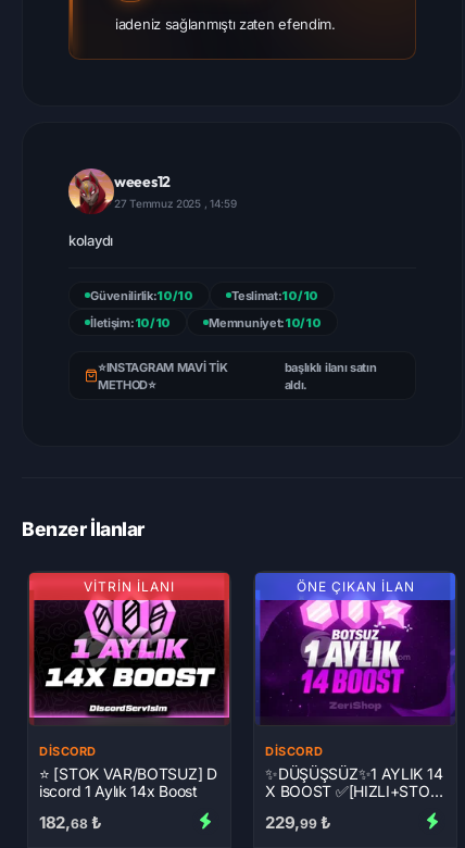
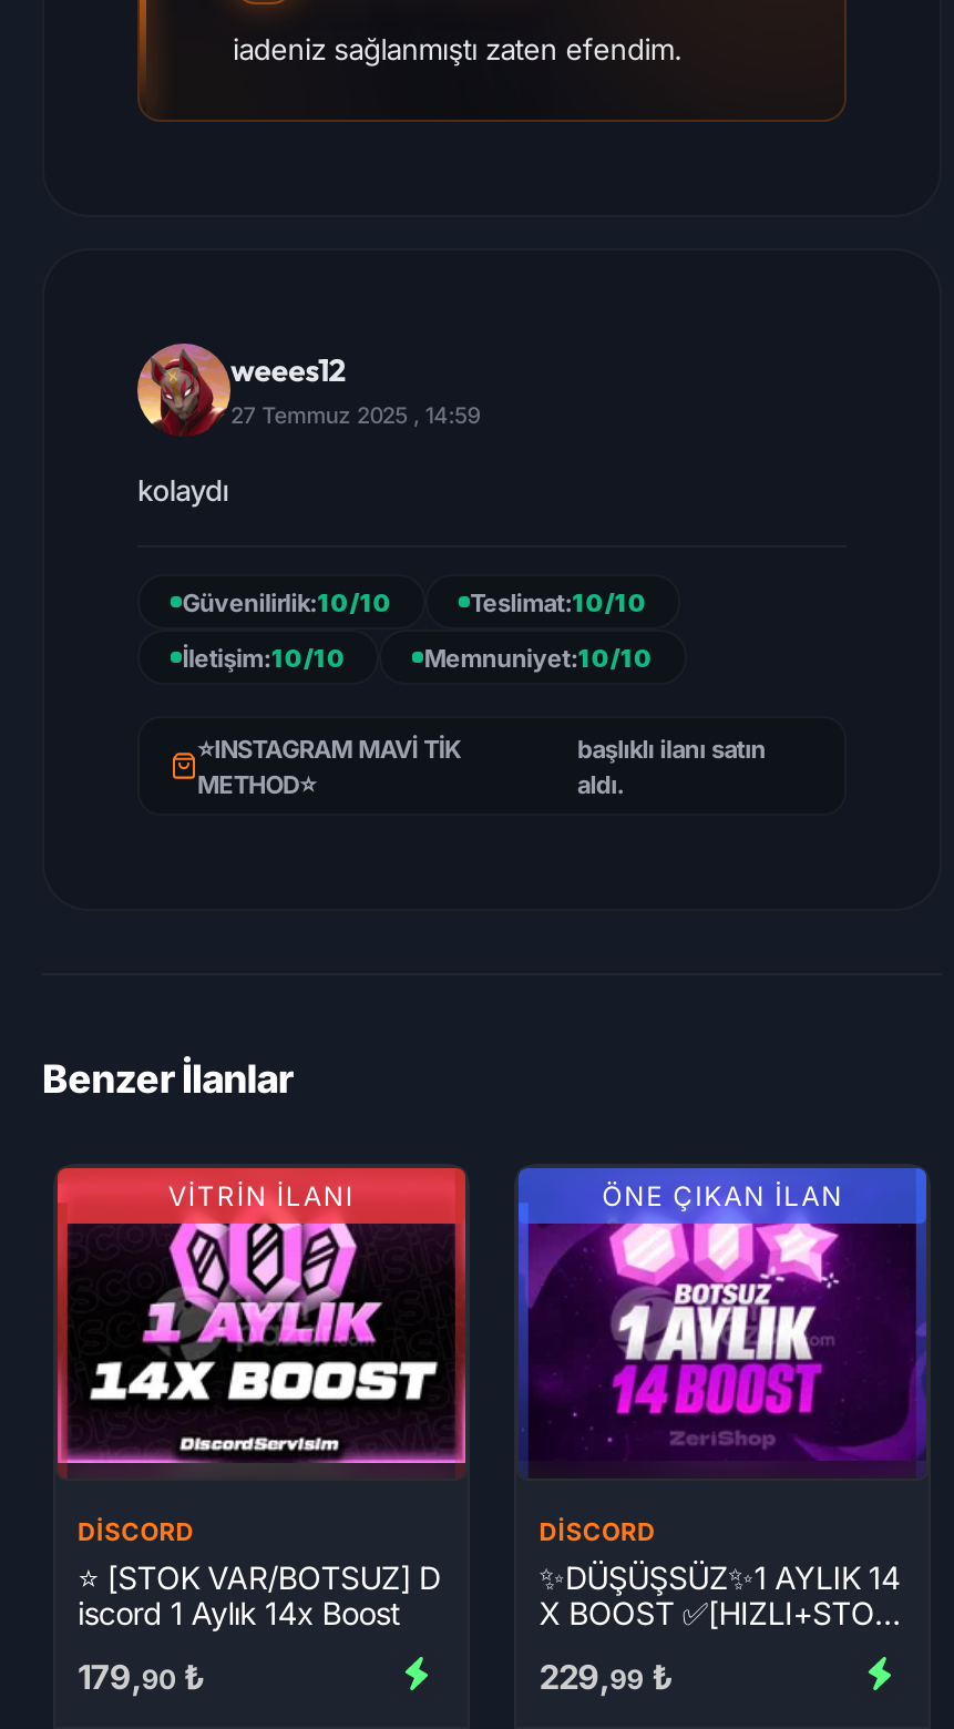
- 182,68 ₺
+ 179,90 ₺
